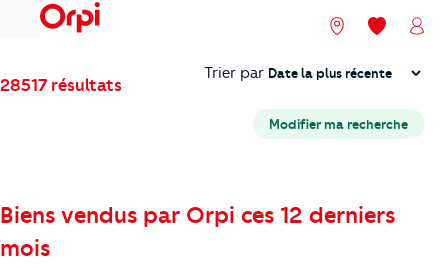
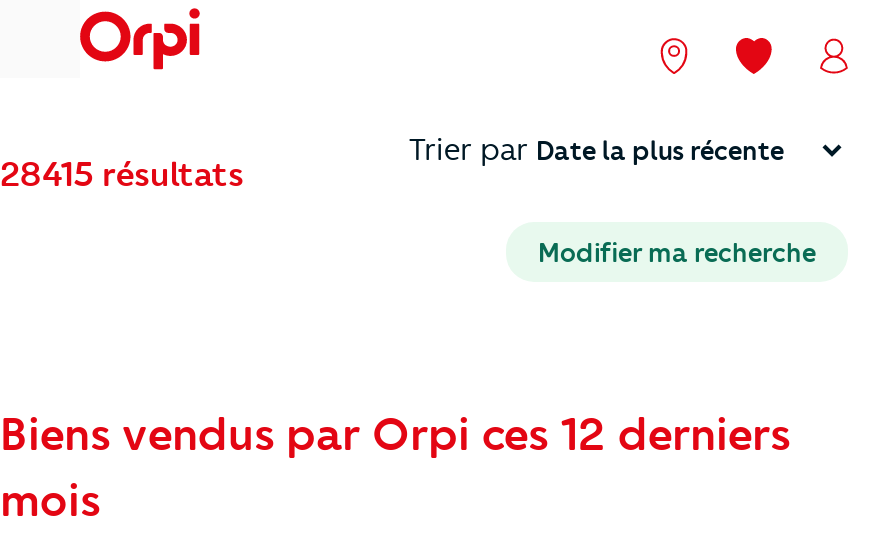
- 28517 résultats
+ 28415 résultats
